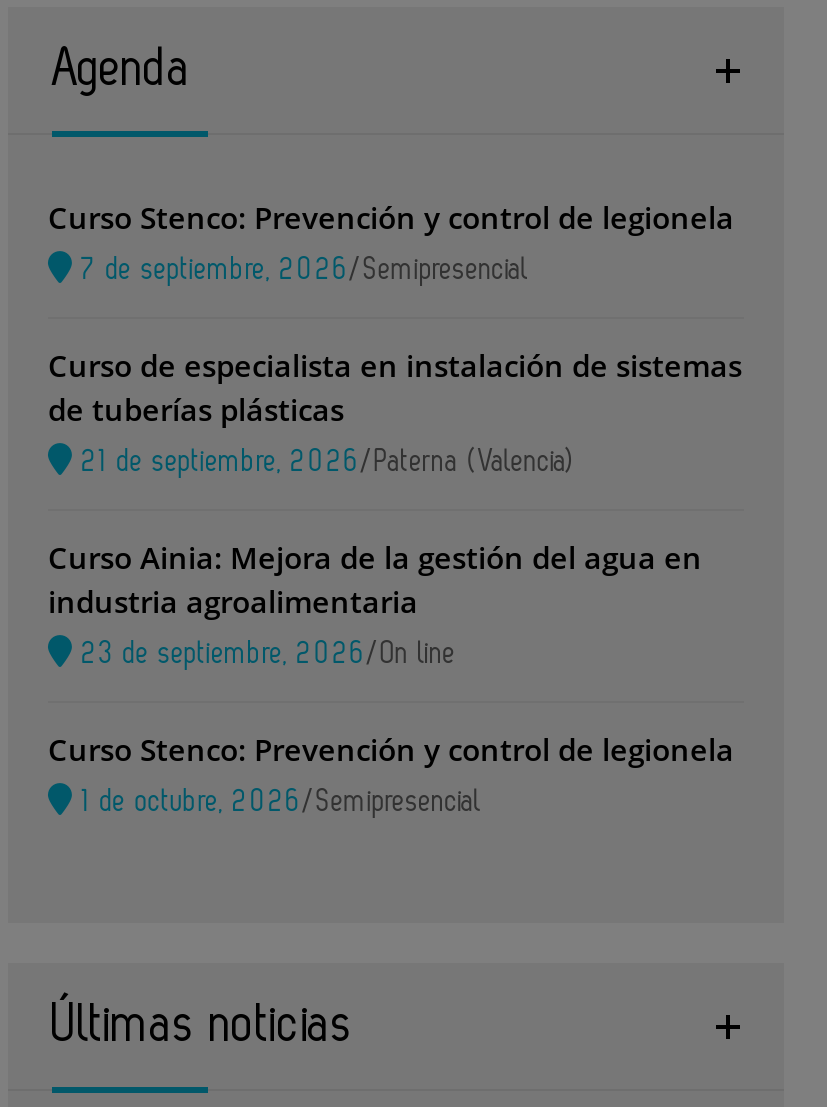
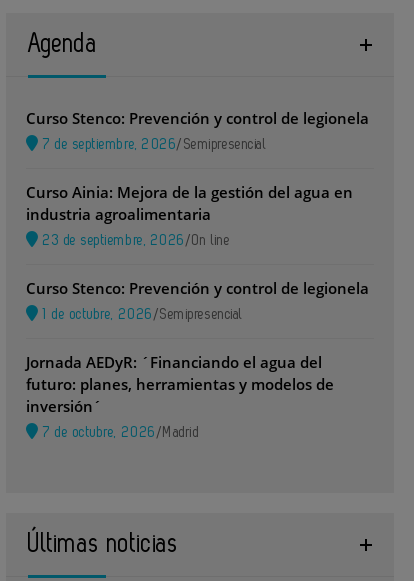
- Curso de especialista en instalación de sistemas
- de tuberías plásticas
- 21 de septiembre, 2026/Paterna (Valencia)

moved up: Curso Ainia: Mejora de la gestión del agua en | industria agroalimentaria | Curso Stenco: Prevención y control de legionela | 1 de octubre, 2026 /Semipresencial

+ Jornada AEDyR: ´Financiando el agua del
+ futuro: planes, herramientas y modelos de
+ inversión´
+ 7 de octubre, 2026 /Madrid
